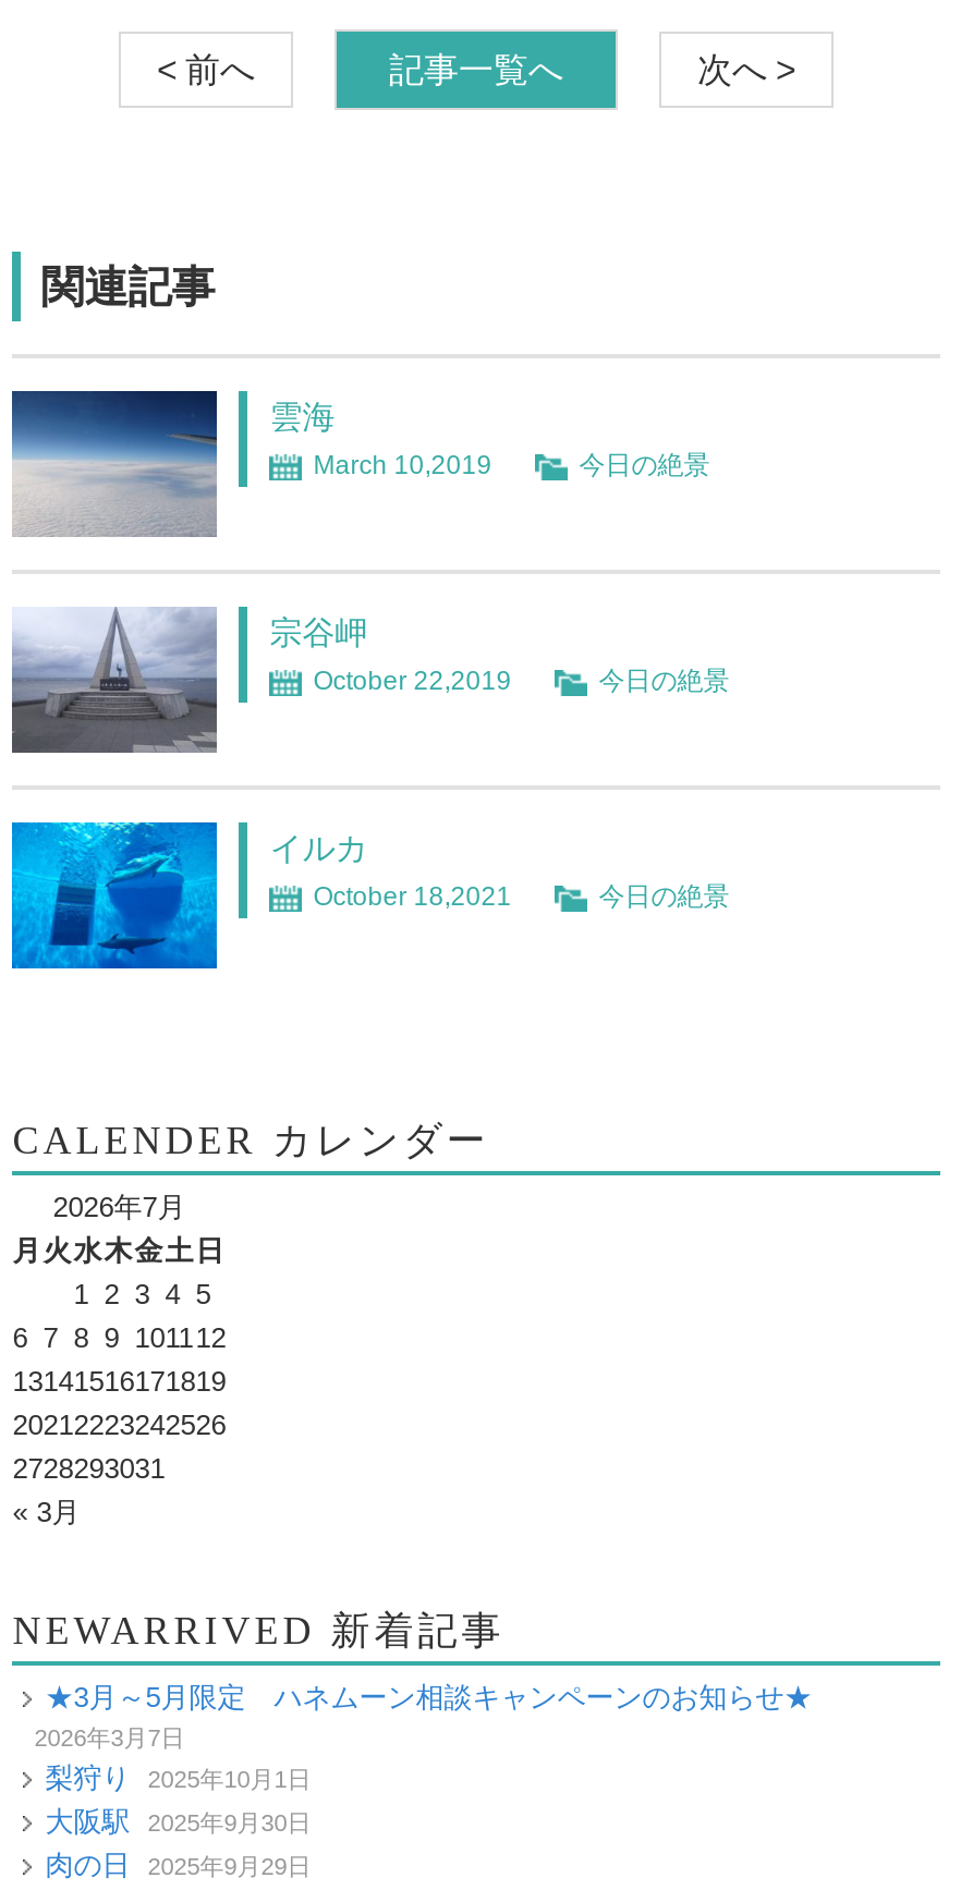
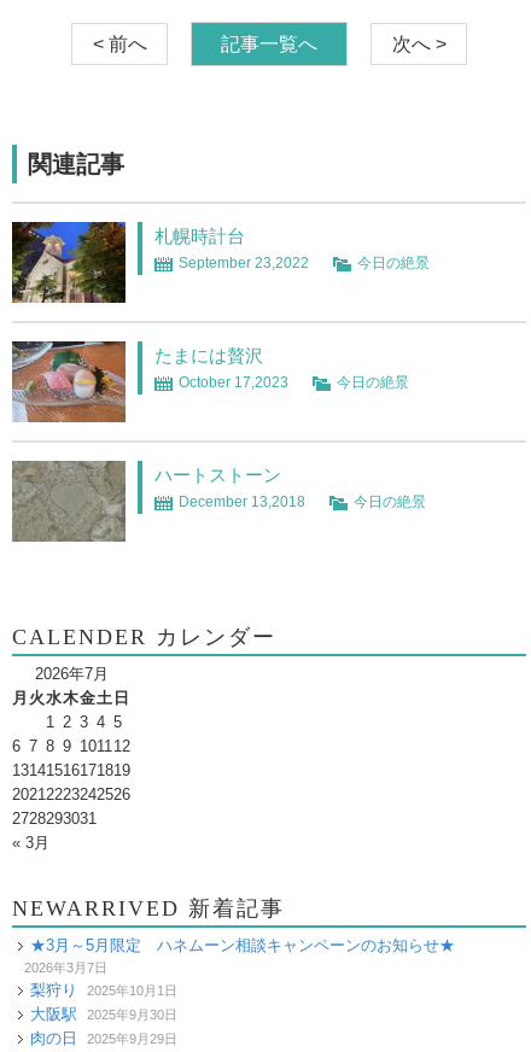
- [image]
- 雲海
- March 10,2019
+ [image]
+ 札幌時計台
+ September 23,2022

- [image]
- 宗谷岬
- October 22,2019
+ [image]
+ たまには贅沢
+ October 17,2023

- [image]
- イルカ
- October 18,2021
+ [image]
+ ハートストーン
+ December 13,2018
